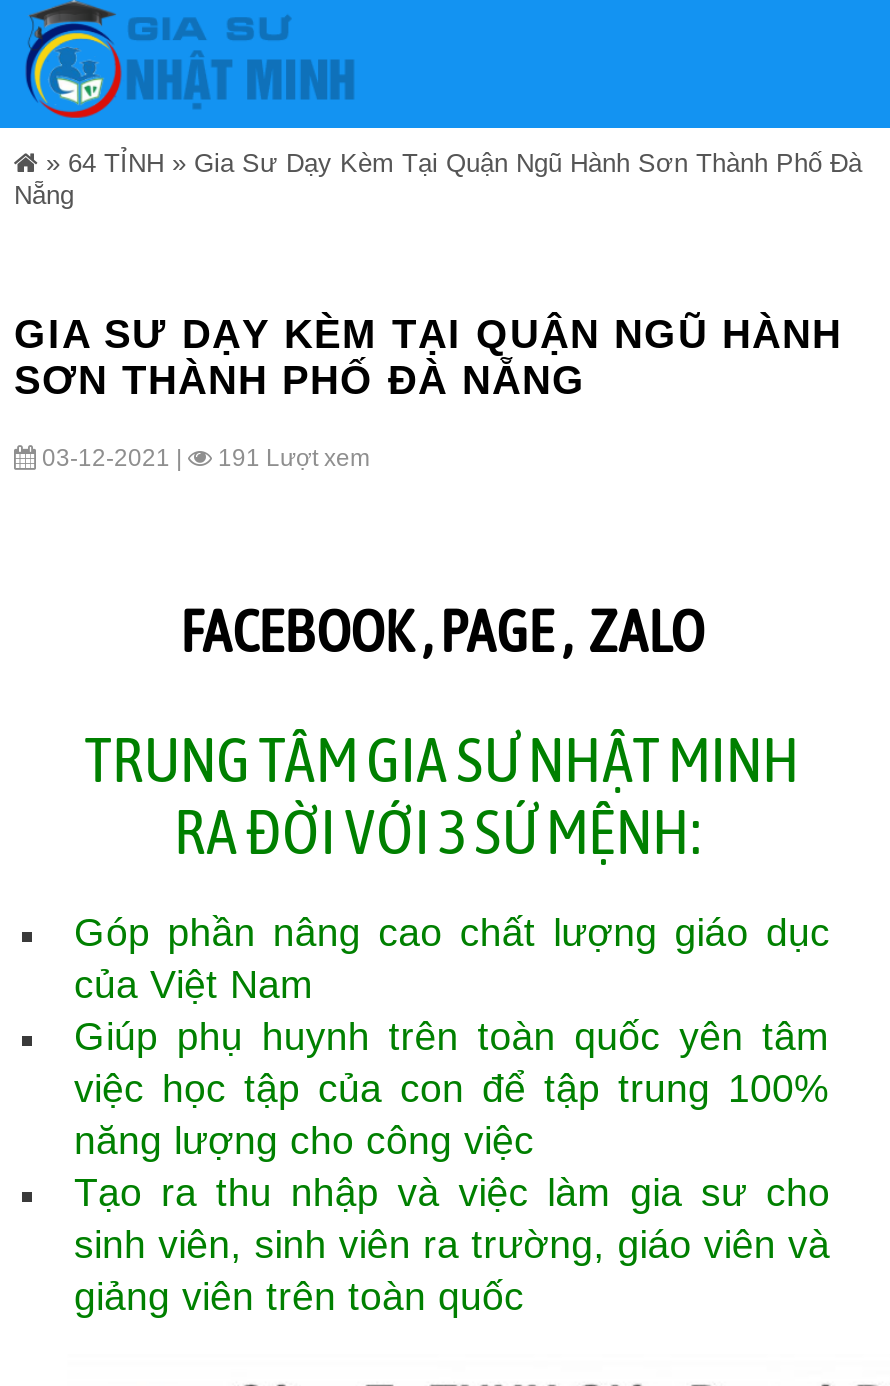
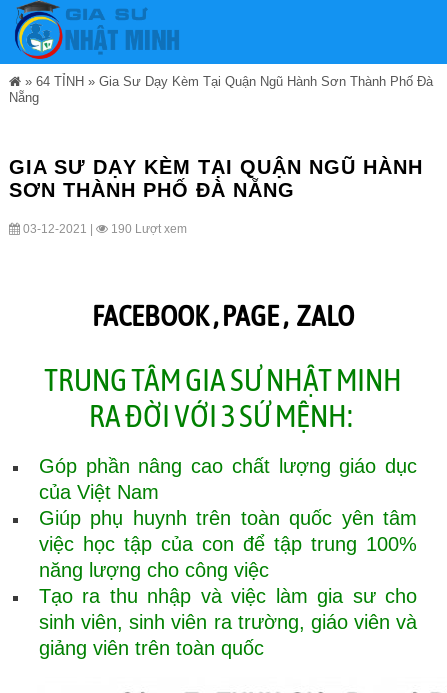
- 191 Lượt xem
+ 190 Lượt xem
